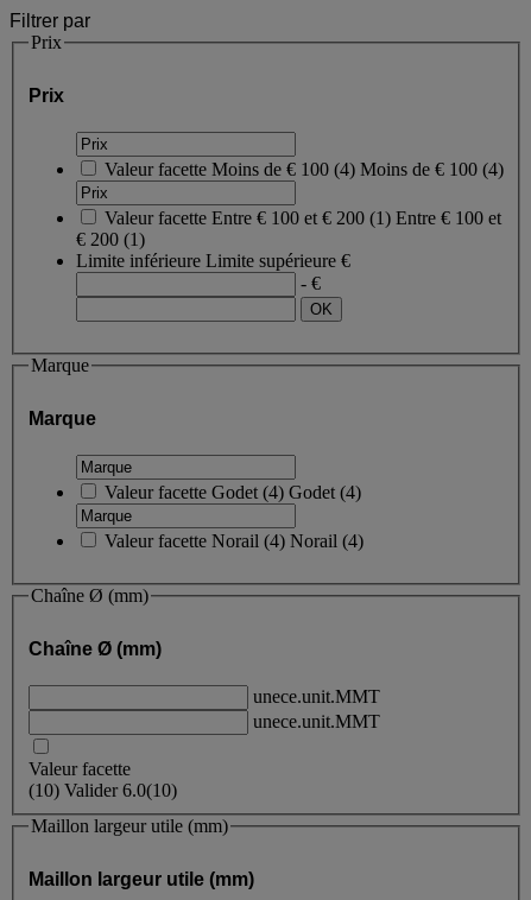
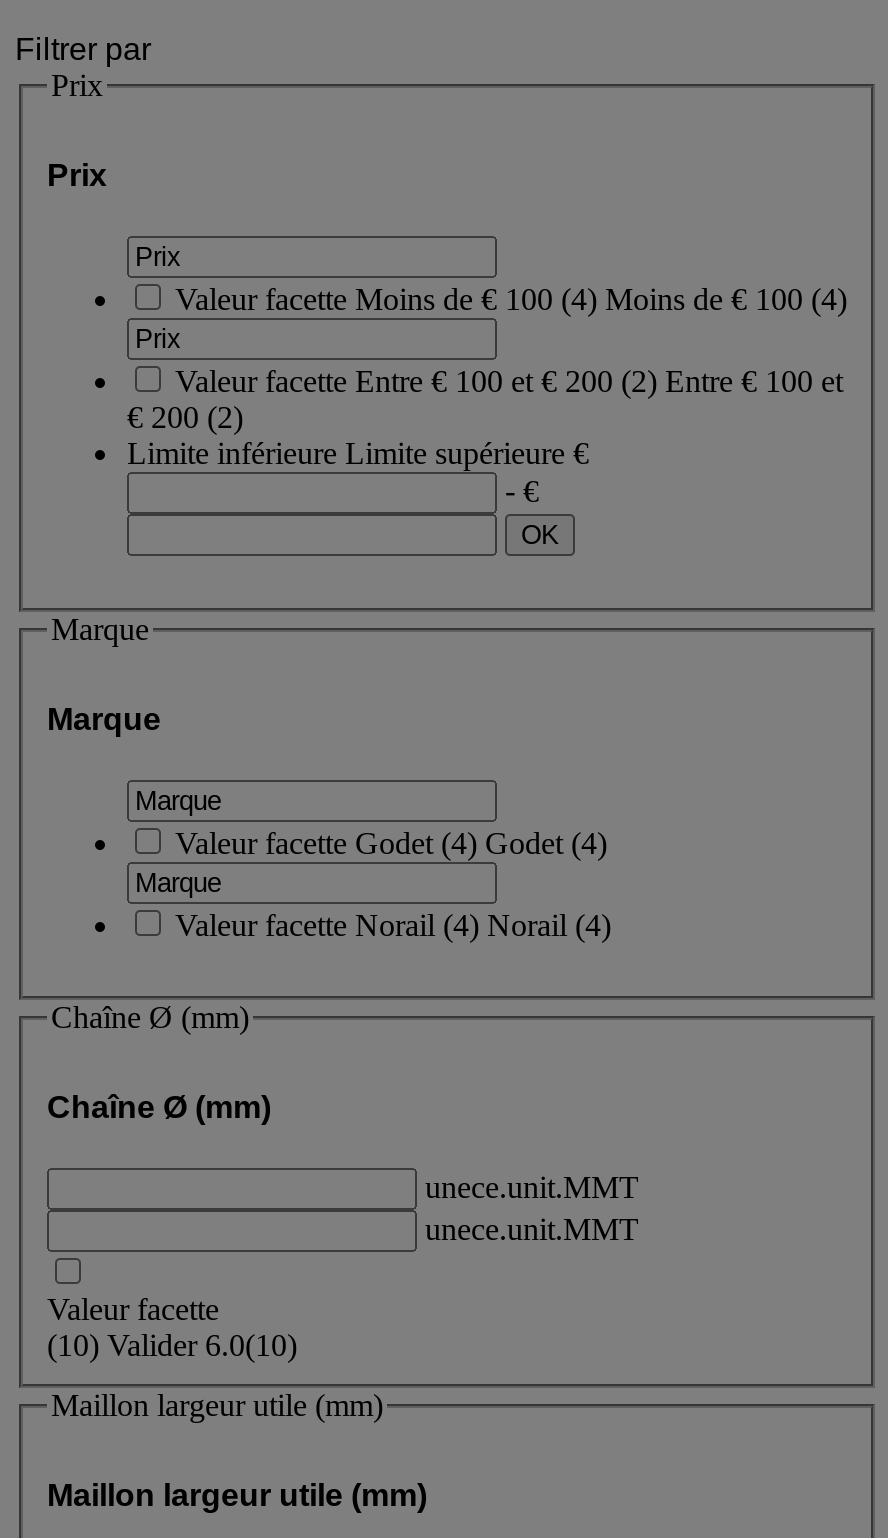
- Valeur facette Entre € 100 et € 200 (1) Entre € 100 et
+ Valeur facette Entre € 100 et € 200 (2) Entre € 100 et

- € 200 (1)
+ € 200 (2)
